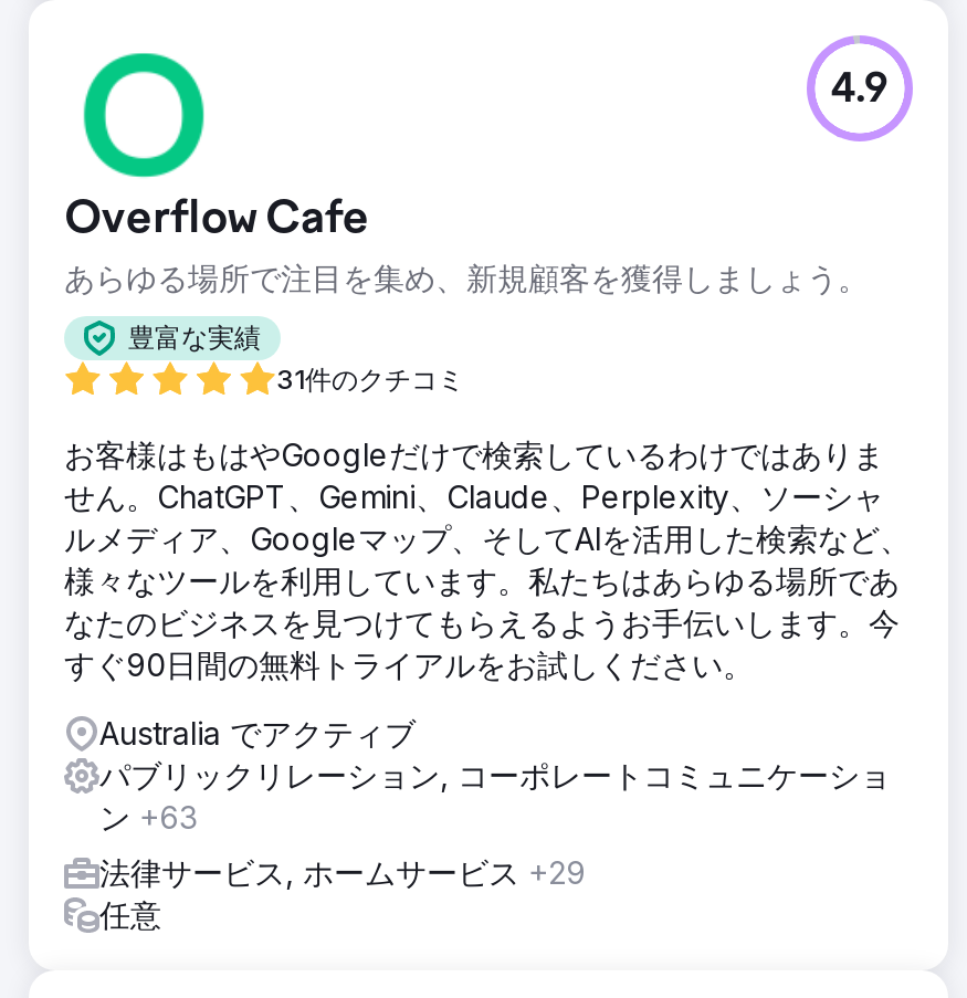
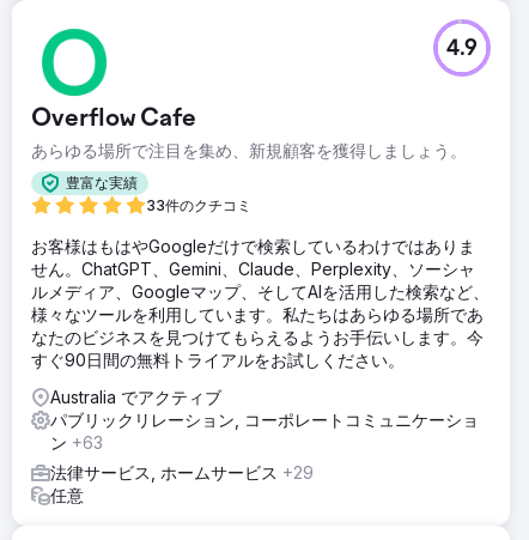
- 31件のクチコミ
+ 33件のクチコミ
